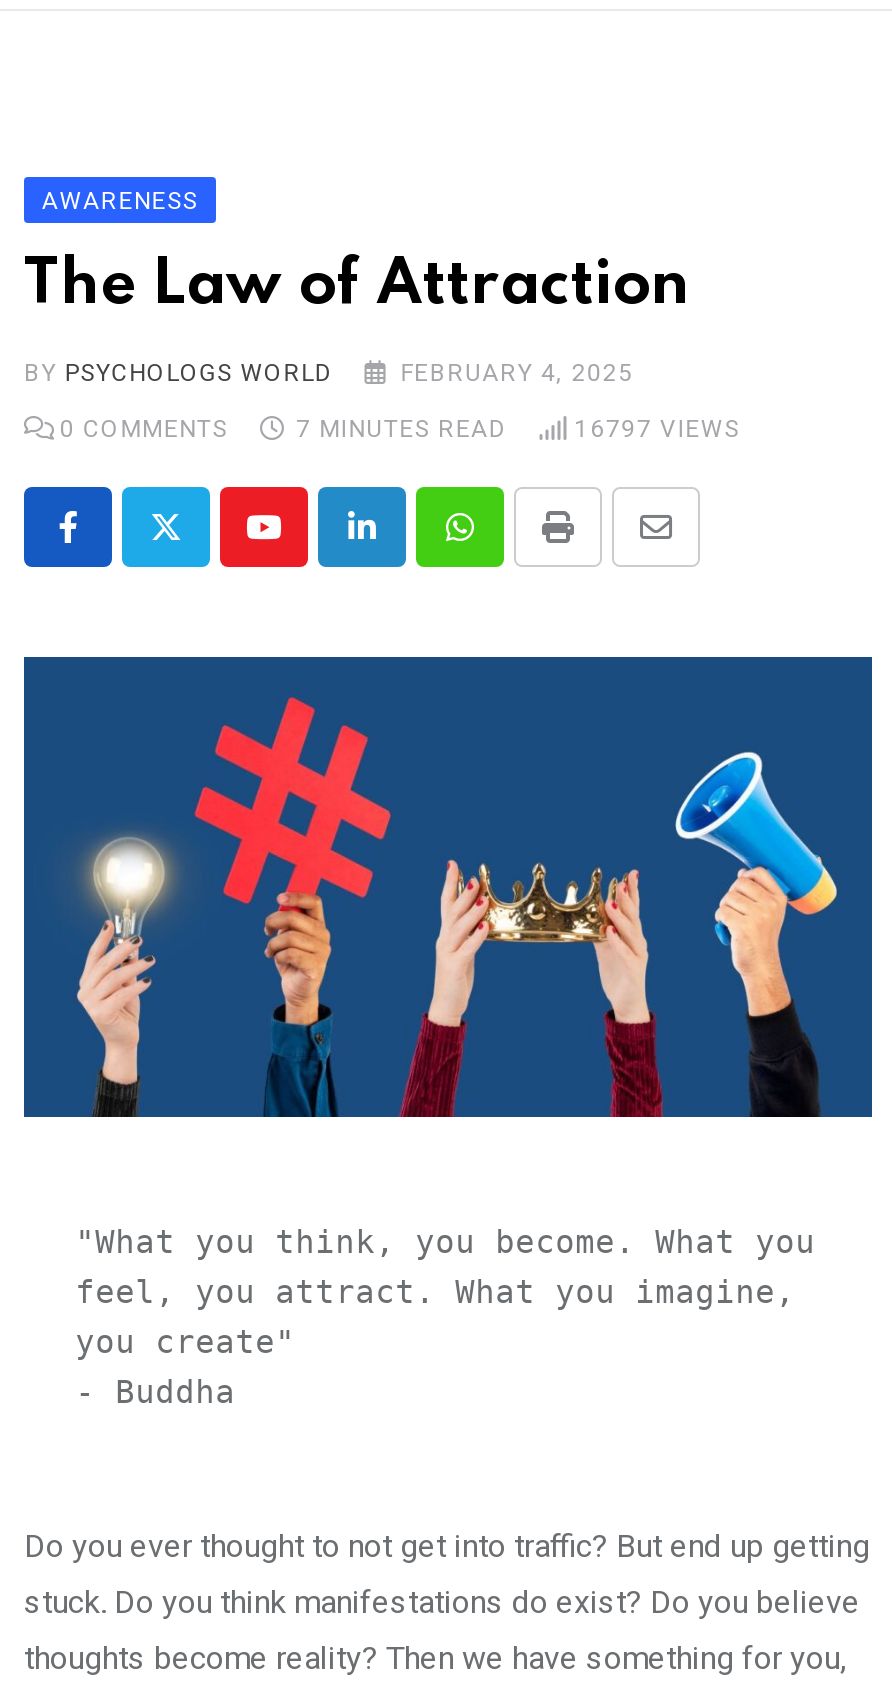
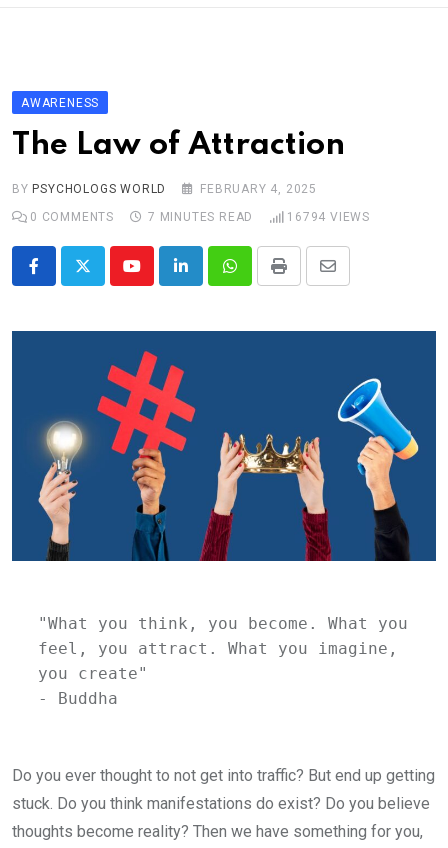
- 16797 VIEWS
+ 16794 VIEWS
